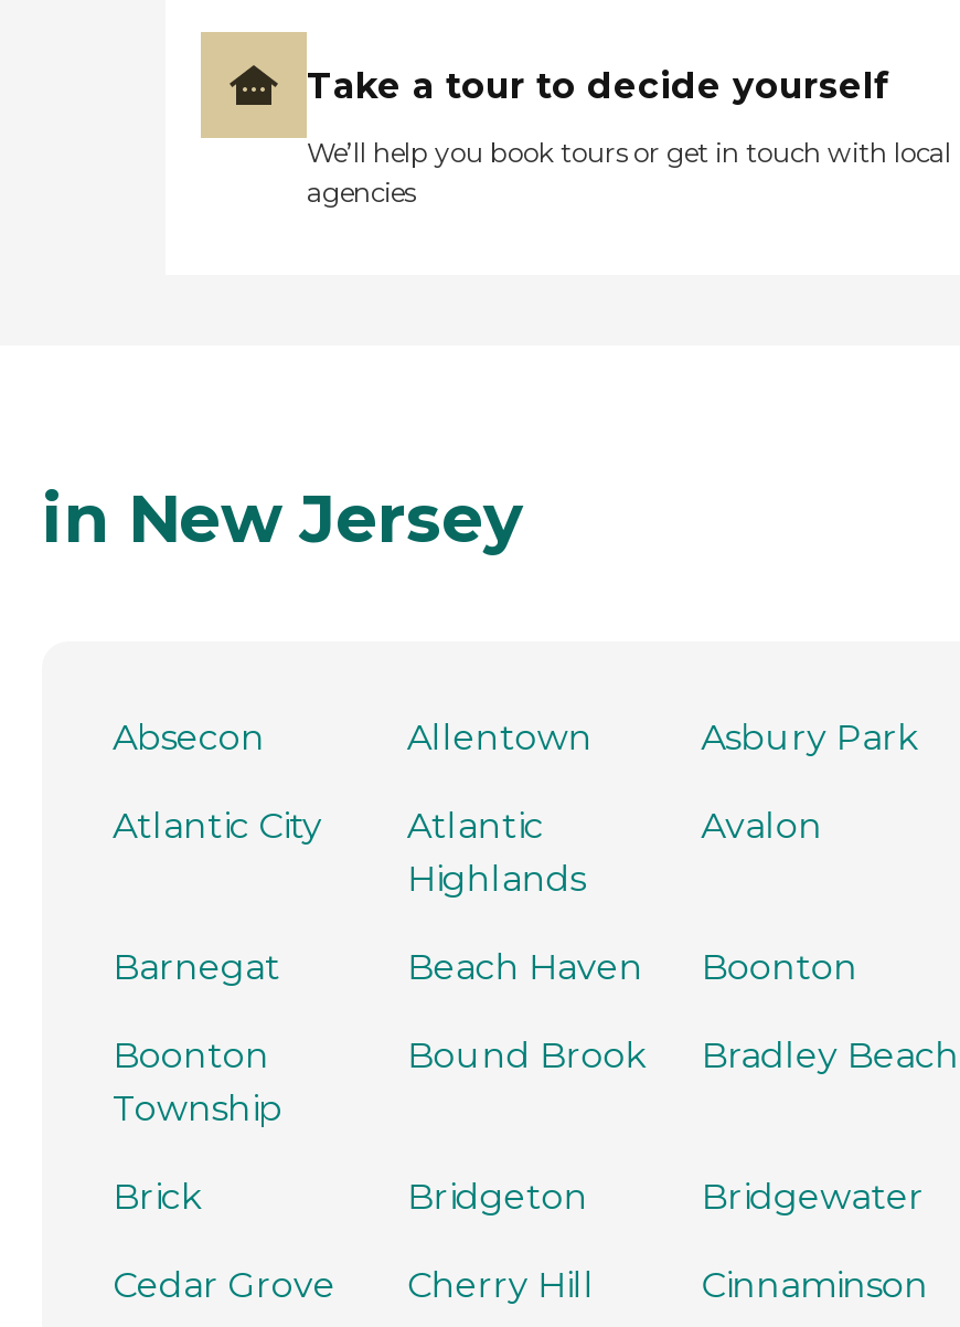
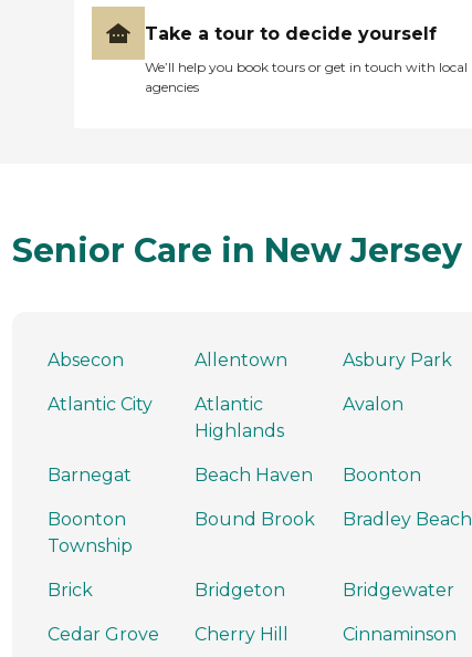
- in New Jersey
+ Senior Care in New Jersey
